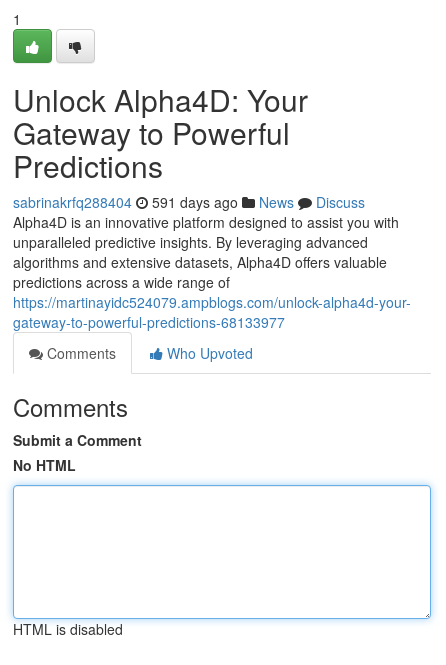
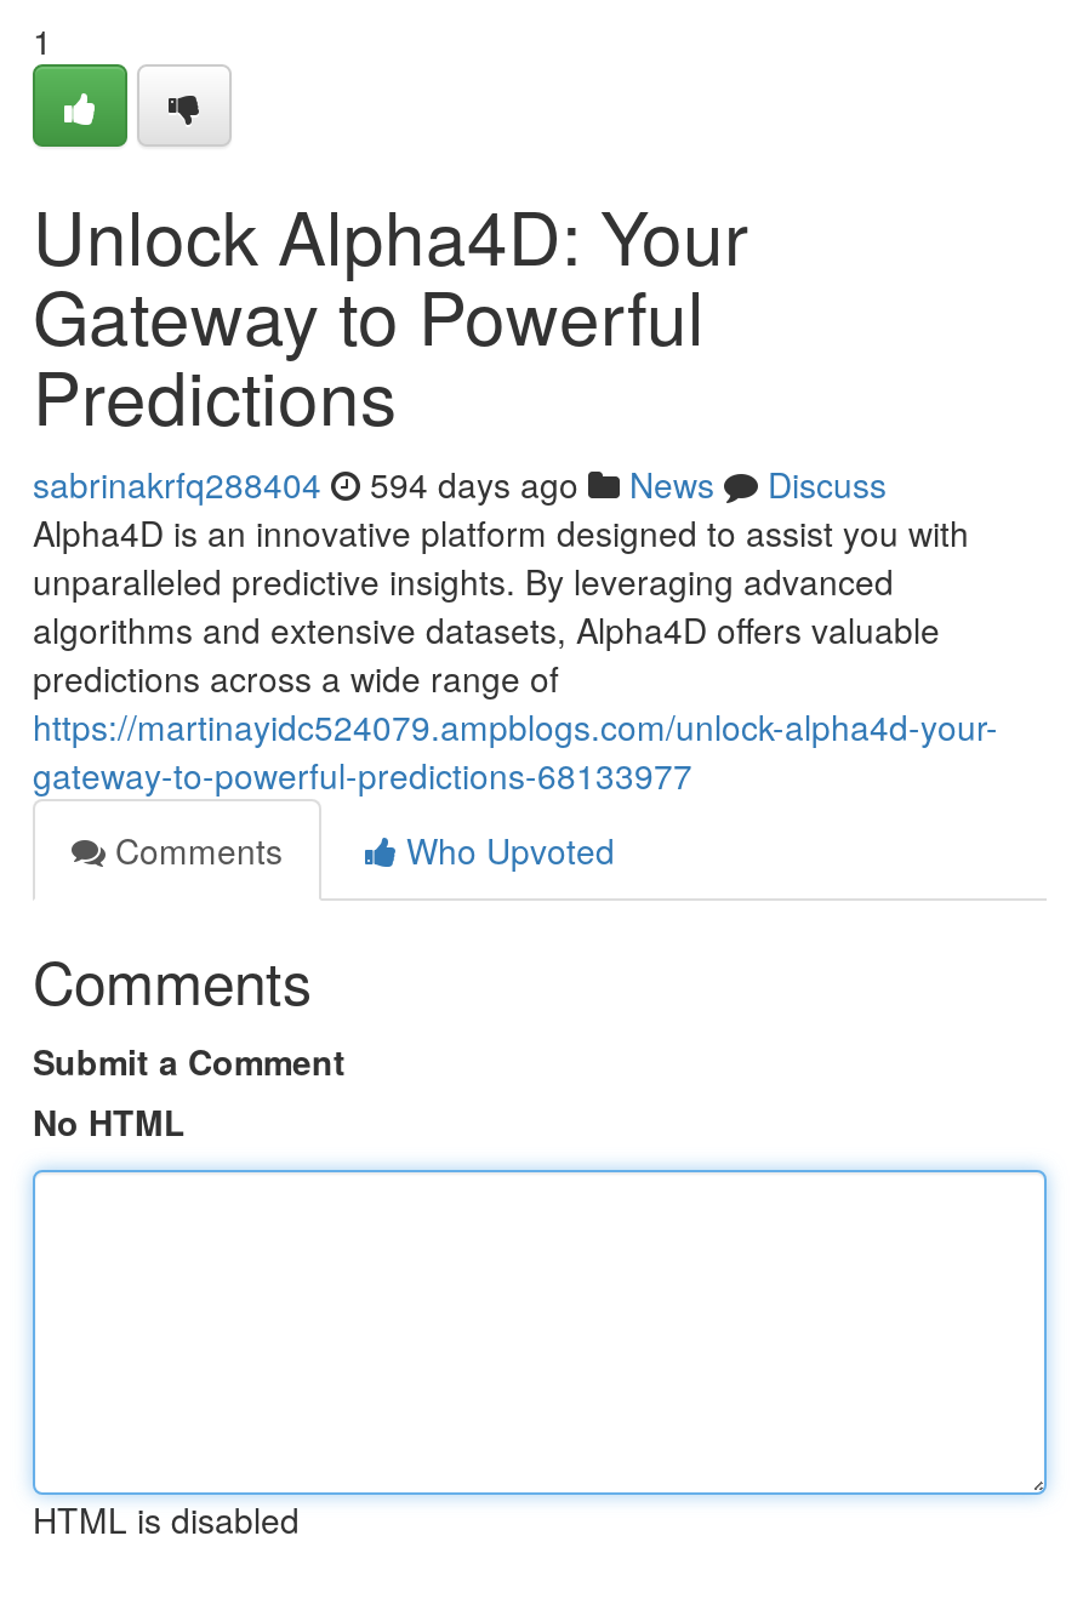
- sabrinakrfq288404 591 days ago News Discuss
+ sabrinakrfq288404 594 days ago News Discuss
